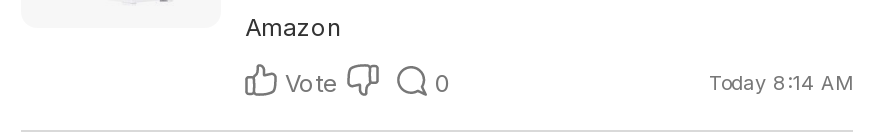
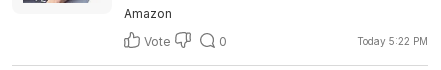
- Today 8:14 AM
+ Today 5:22 PM
